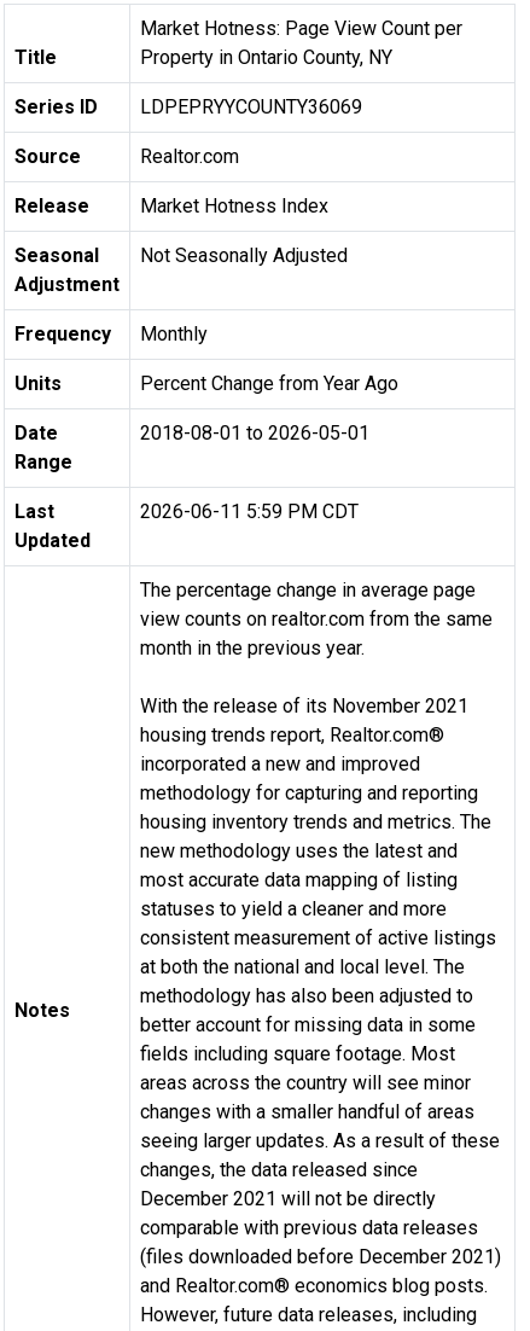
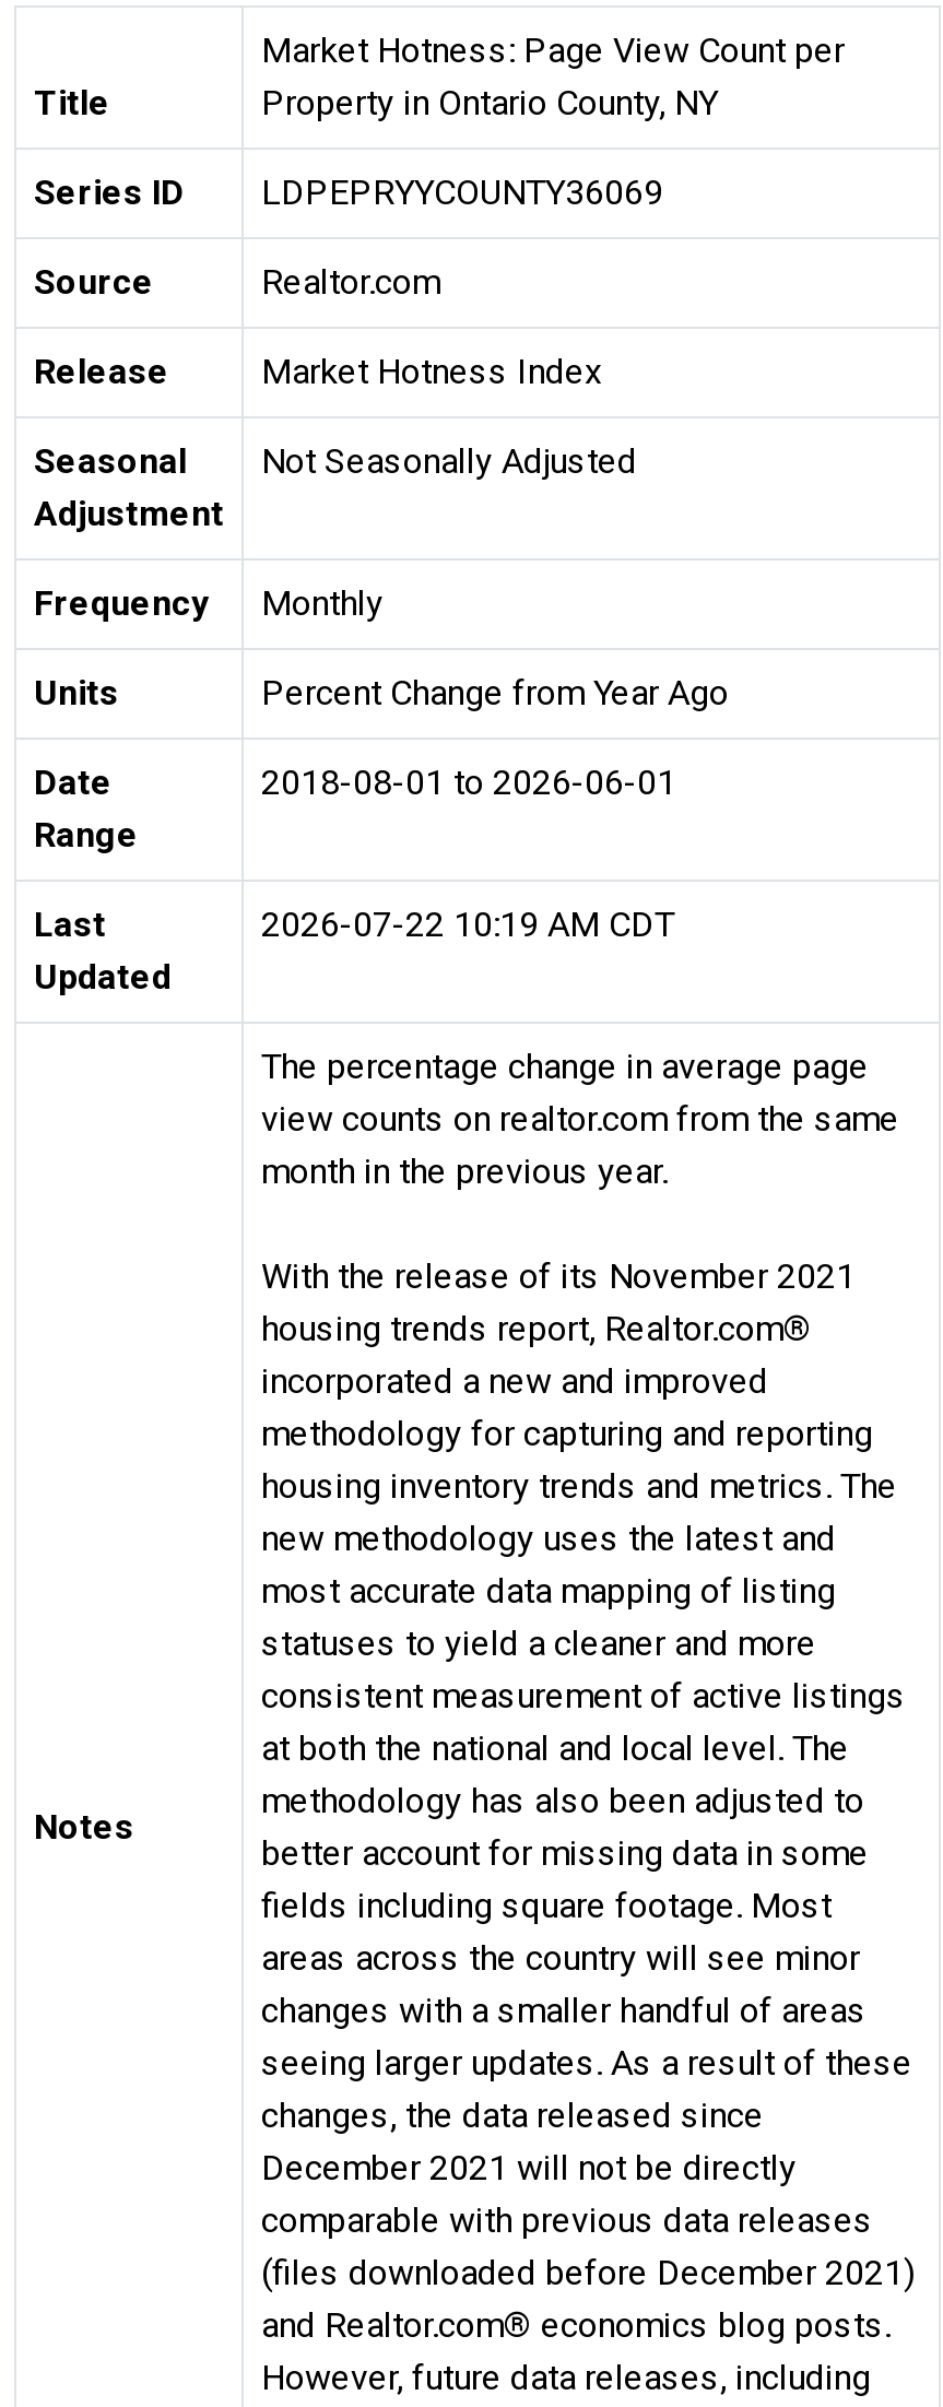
- 2018-08-01 to 2026-05-01
+ 2018-08-01 to 2026-06-01

- 2026-06-11 5:59 PM CDT
+ 2026-07-22 10:19 AM CDT
